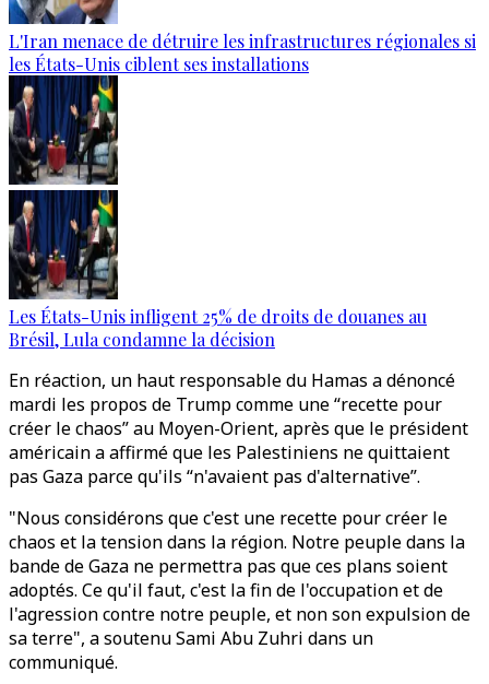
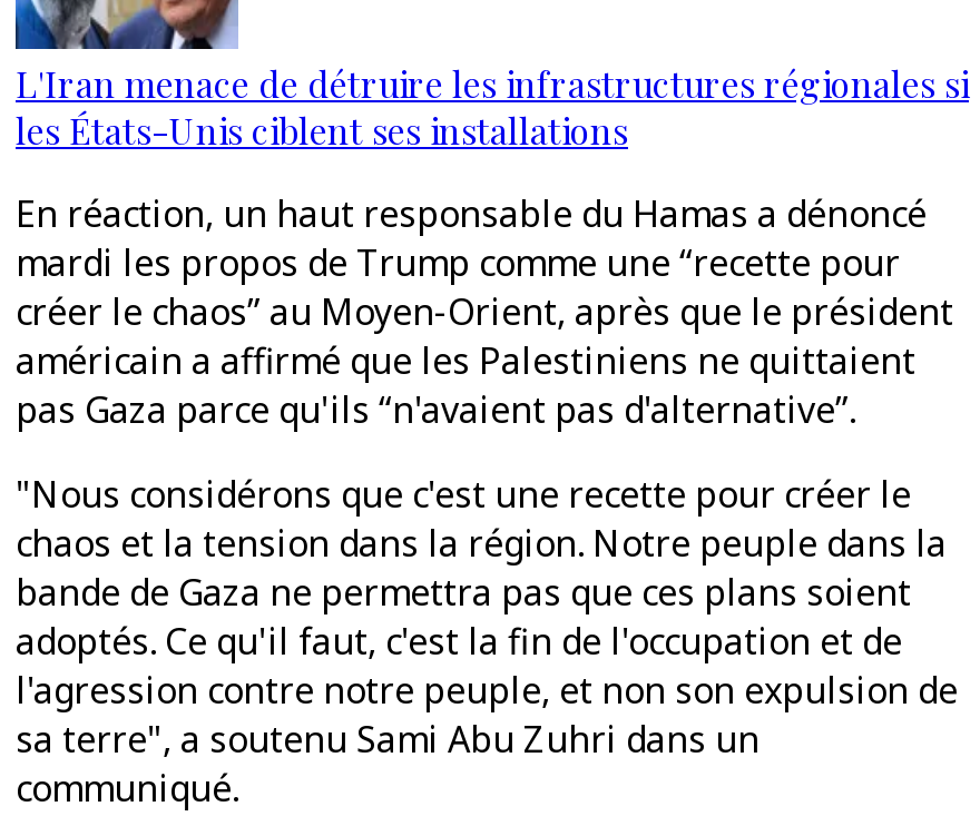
- [image]
- Les États-Unis infligent 25% de droits de douanes au
- Brésil, Lula condamne la décision
